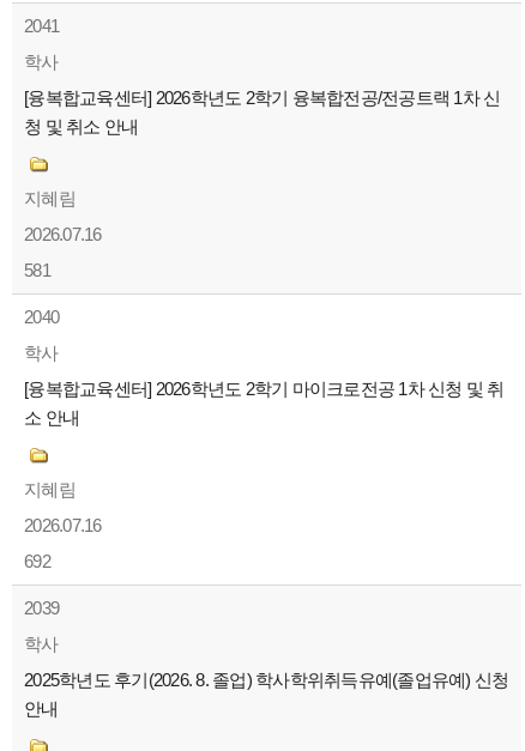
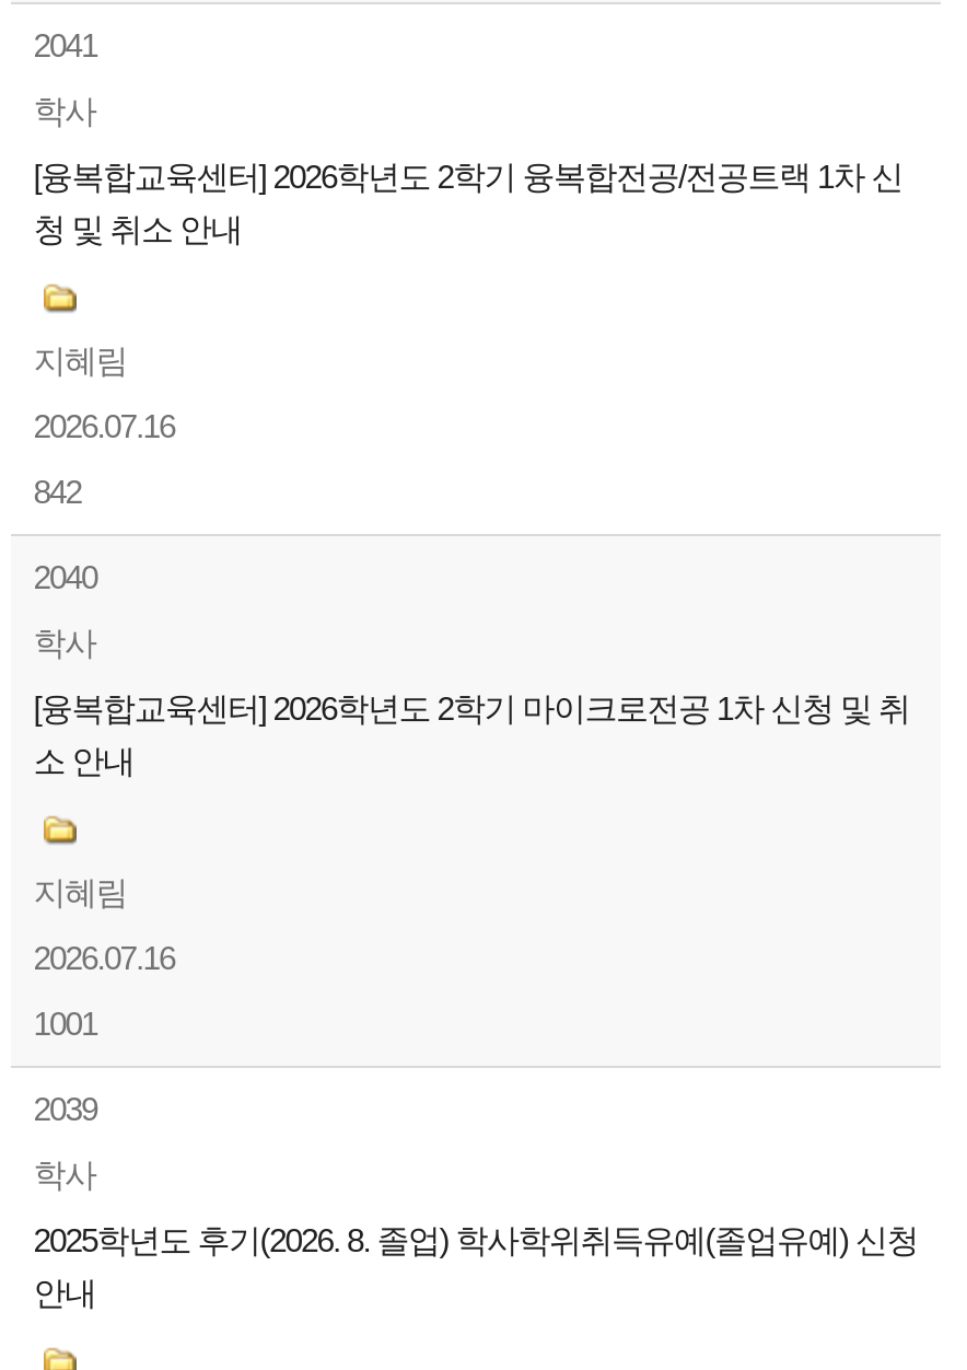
- 581
+ 842

- 692
+ 1001
